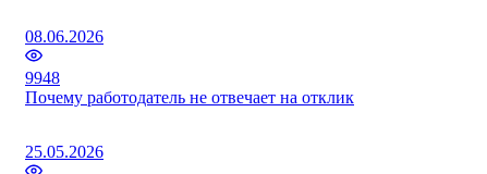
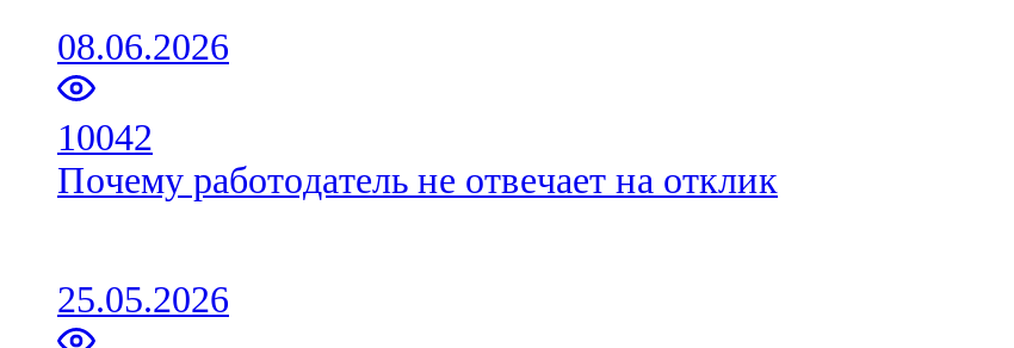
- 9948
+ 10042
